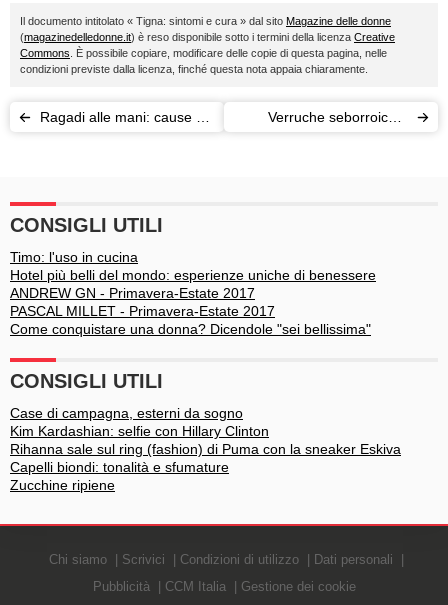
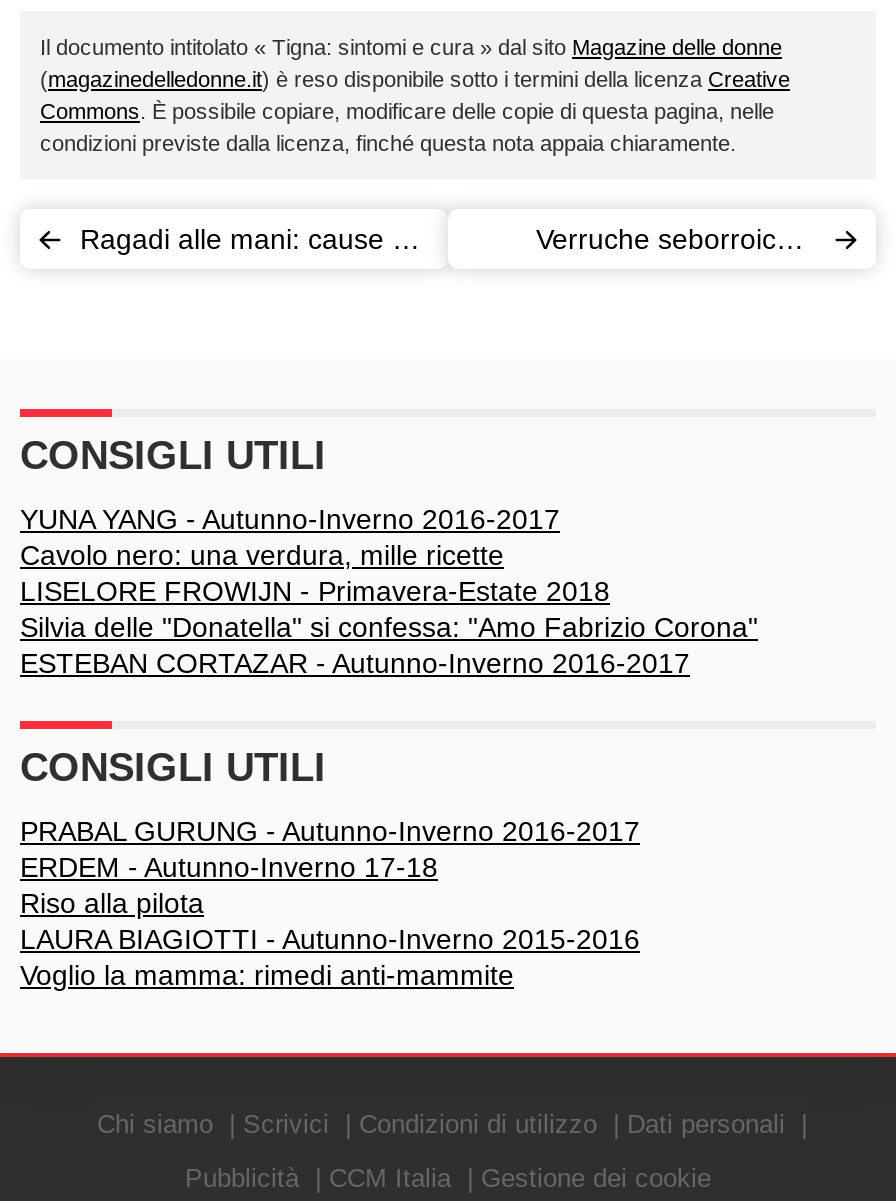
- Timo: l'uso in cucina
- Hotel più belli del mondo: esperienze uniche di benessere
- ANDREW GN - Primavera-Estate 2017
- PASCAL MILLET - Primavera-Estate 2017
- Come conquistare una donna? Dicendole "sei bellissima"
+ YUNA YANG - Autunno-Inverno 2016-2017
+ Cavolo nero: una verdura, mille ricette
+ LISELORE FROWIJN - Primavera-Estate 2018
+ Silvia delle "Donatella" si confessa: "Amo Fabrizio Corona"
+ ESTEBAN CORTAZAR - Autunno-Inverno 2016-2017

- Case di campagna, esterni da sogno
- Kim Kardashian: selfie con Hillary Clinton
- Rihanna sale sul ring (fashion) di Puma con la sneaker Eskiva
- Capelli biondi: tonalità e sfumature
- Zucchine ripiene
+ PRABAL GURUNG - Autunno-Inverno 2016-2017
+ ERDEM - Autunno-Inverno 17-18
+ Riso alla pilota
+ LAURA BIAGIOTTI - Autunno-Inverno 2015-2016
+ Voglio la mamma: rimedi anti-mammite
